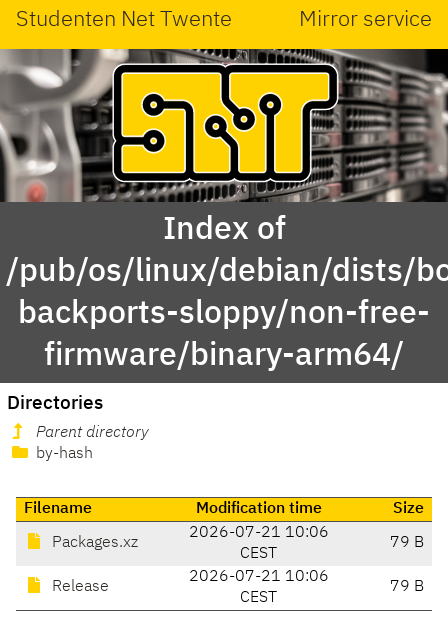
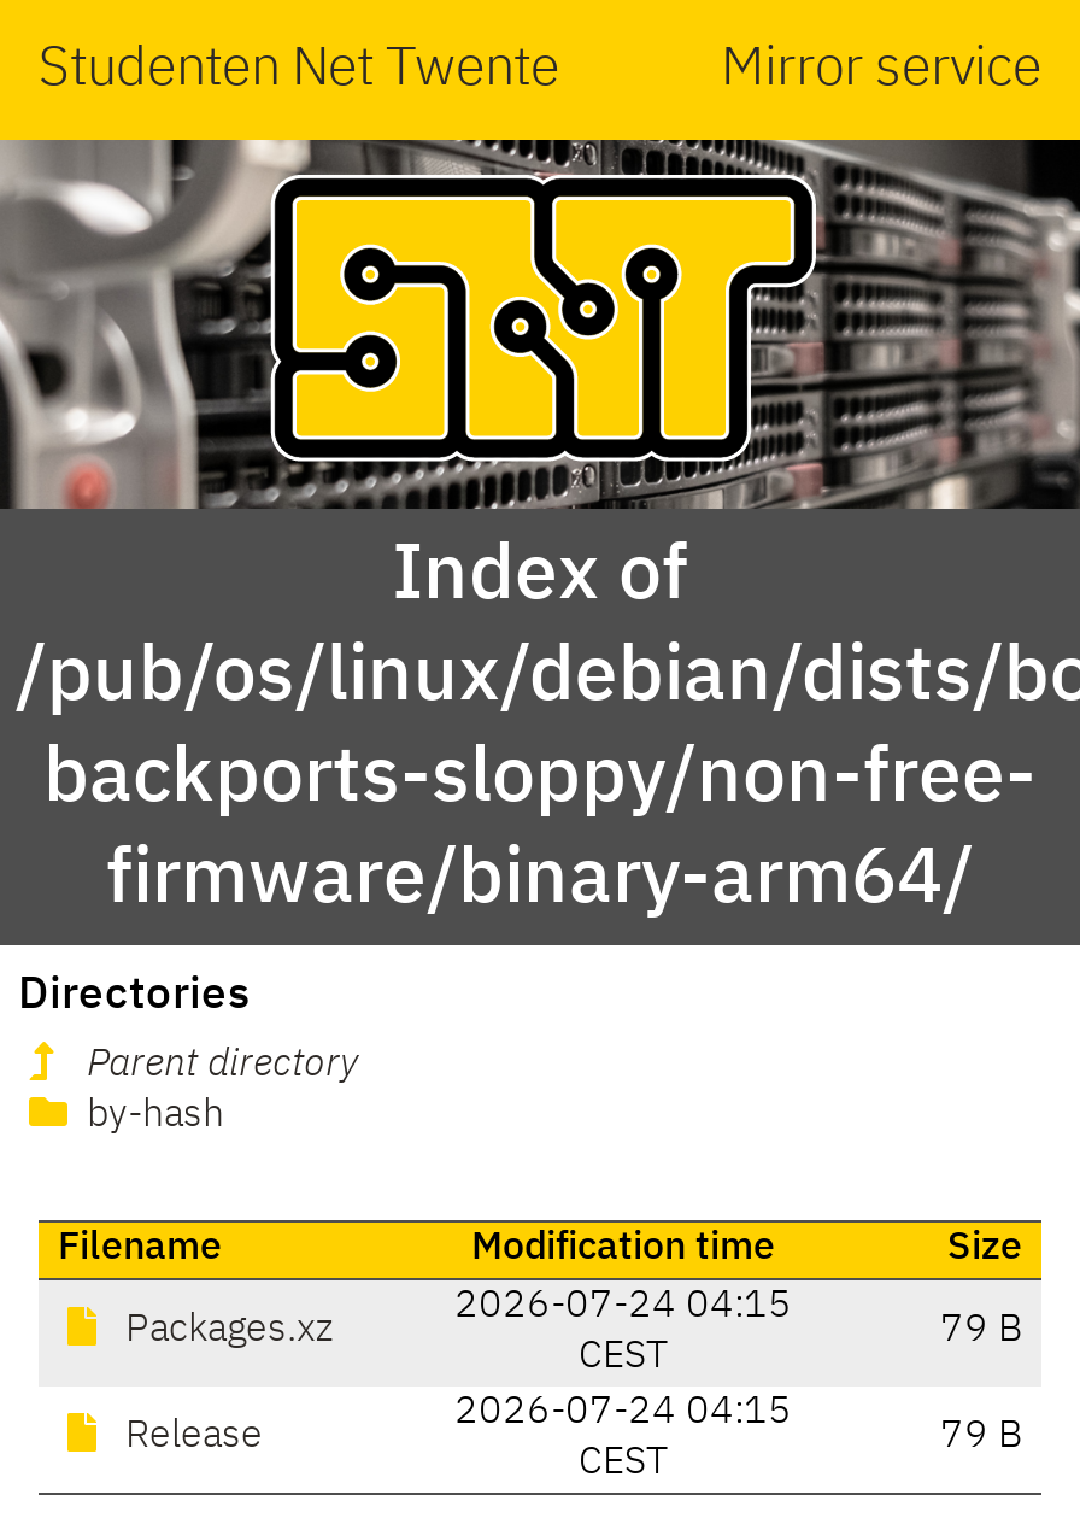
- 2026-07-21 10:06
+ 2026-07-24 04:15

- 2026-07-21 10:06
+ 2026-07-24 04:15
